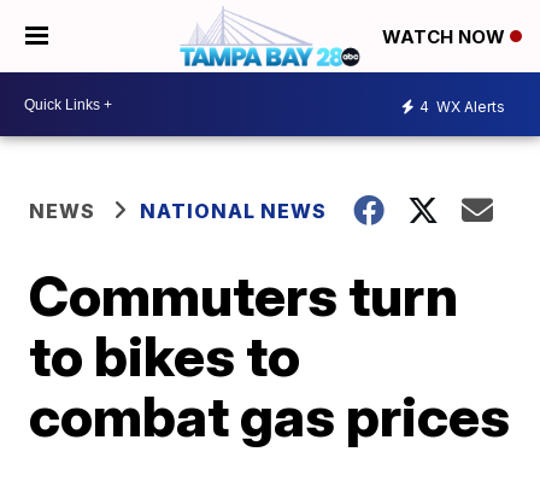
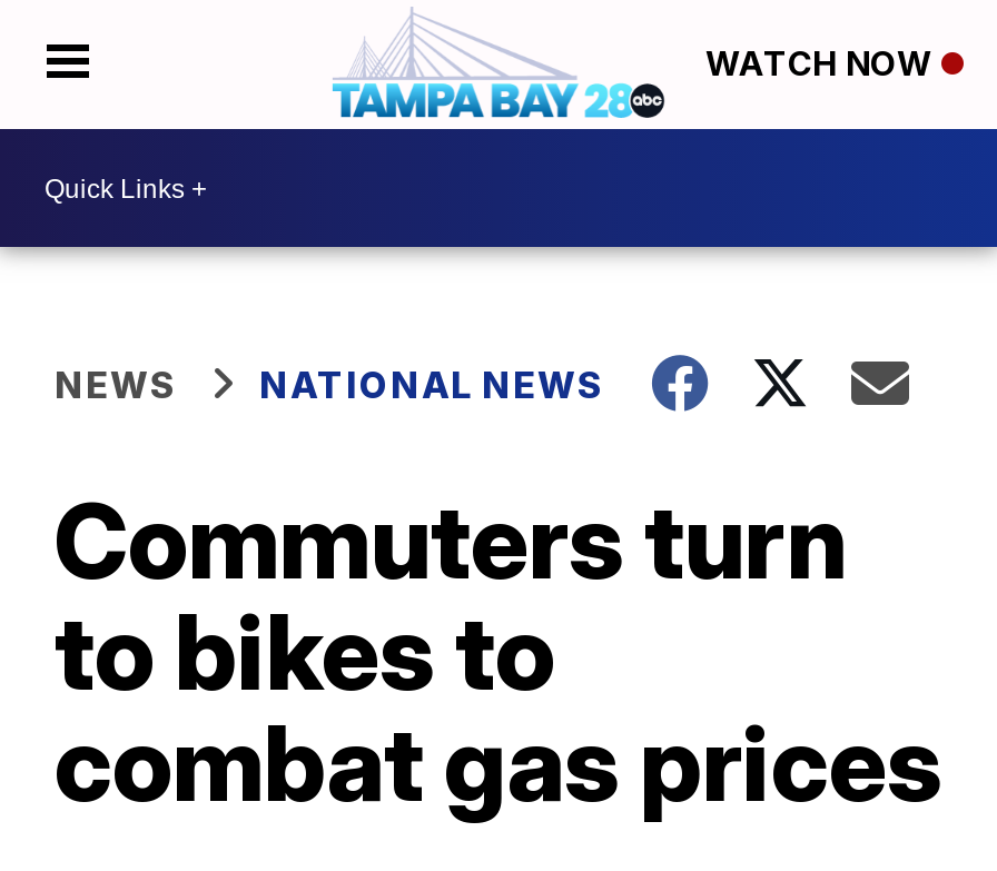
- 4 WX Alerts
